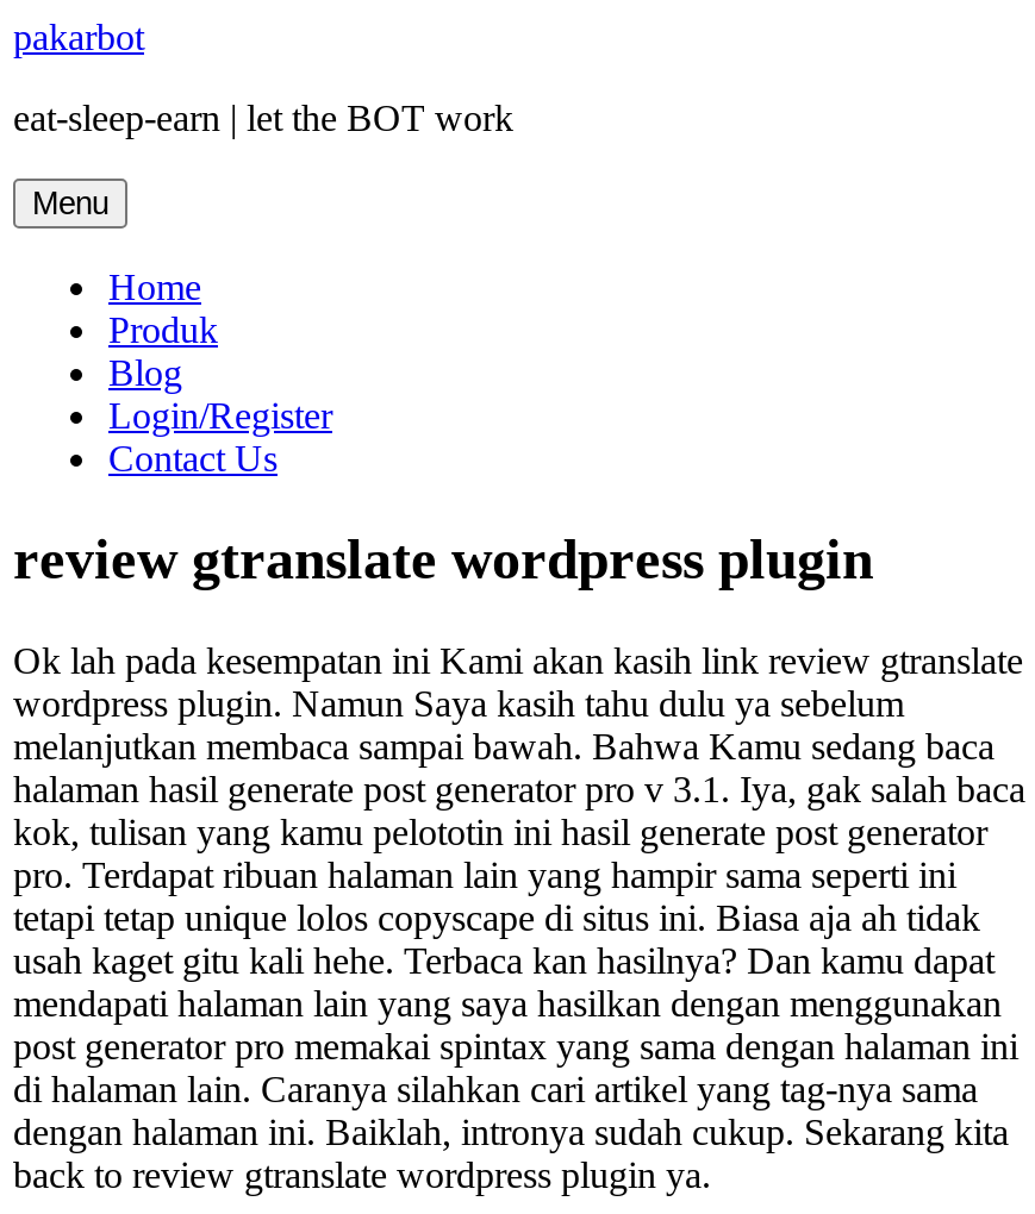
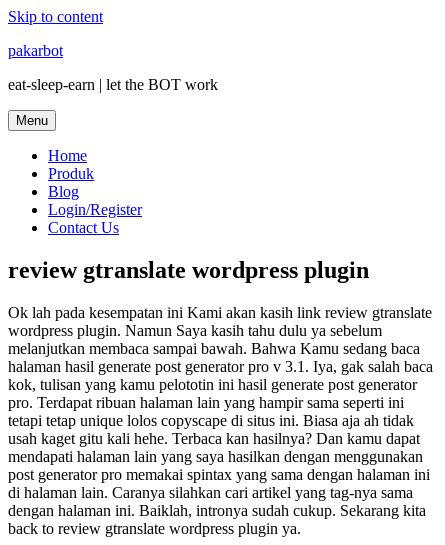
+ Skip to content
